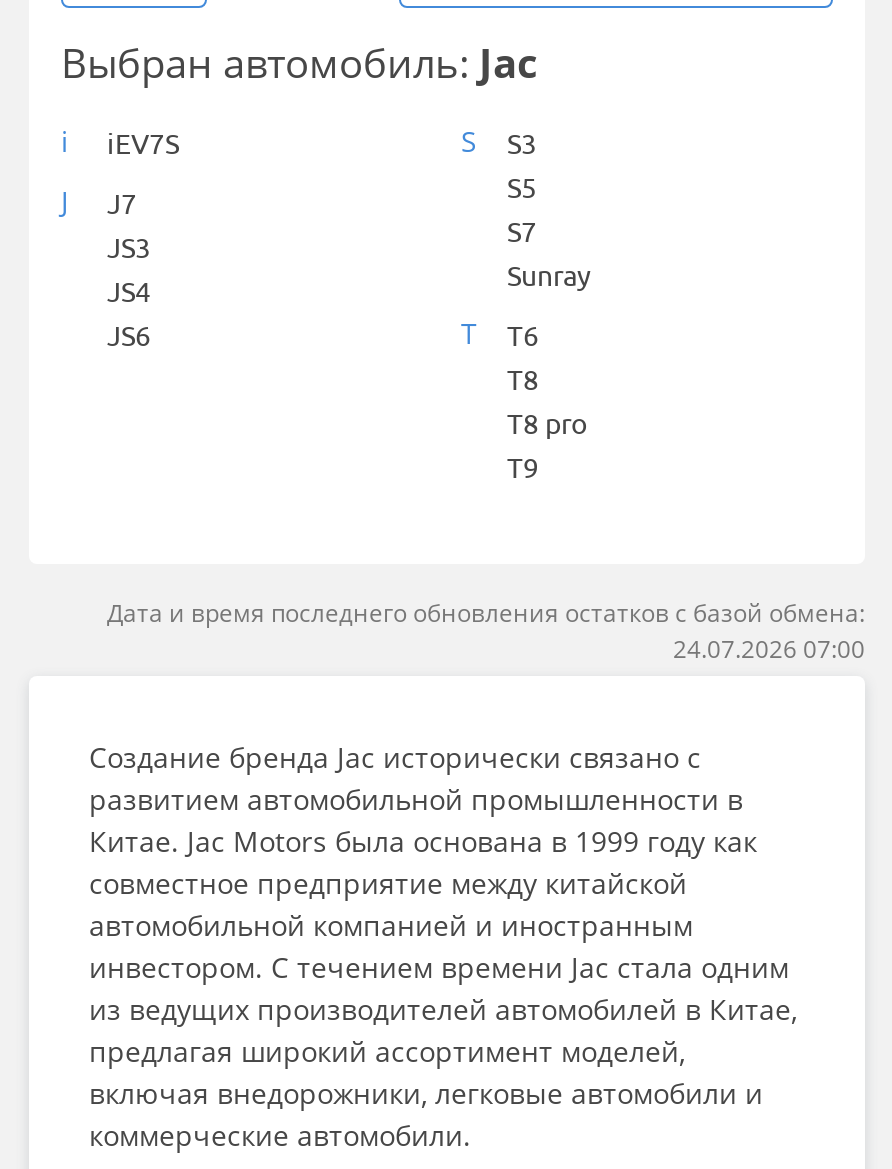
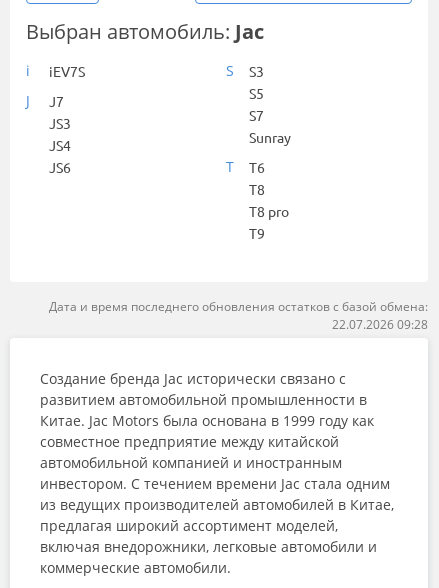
- 24.07.2026 07:00
+ 22.07.2026 09:28
